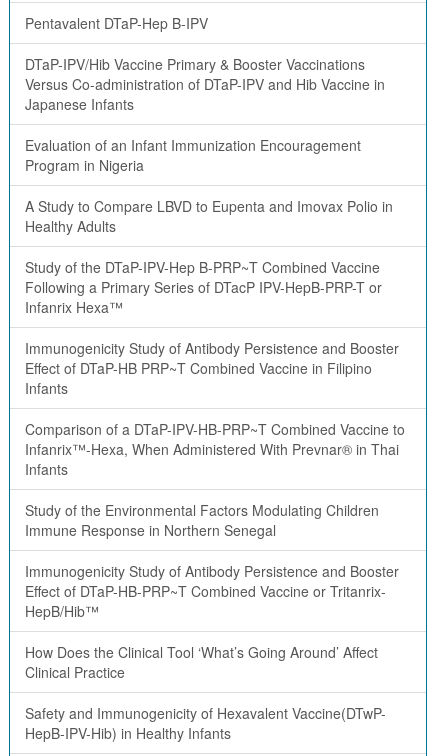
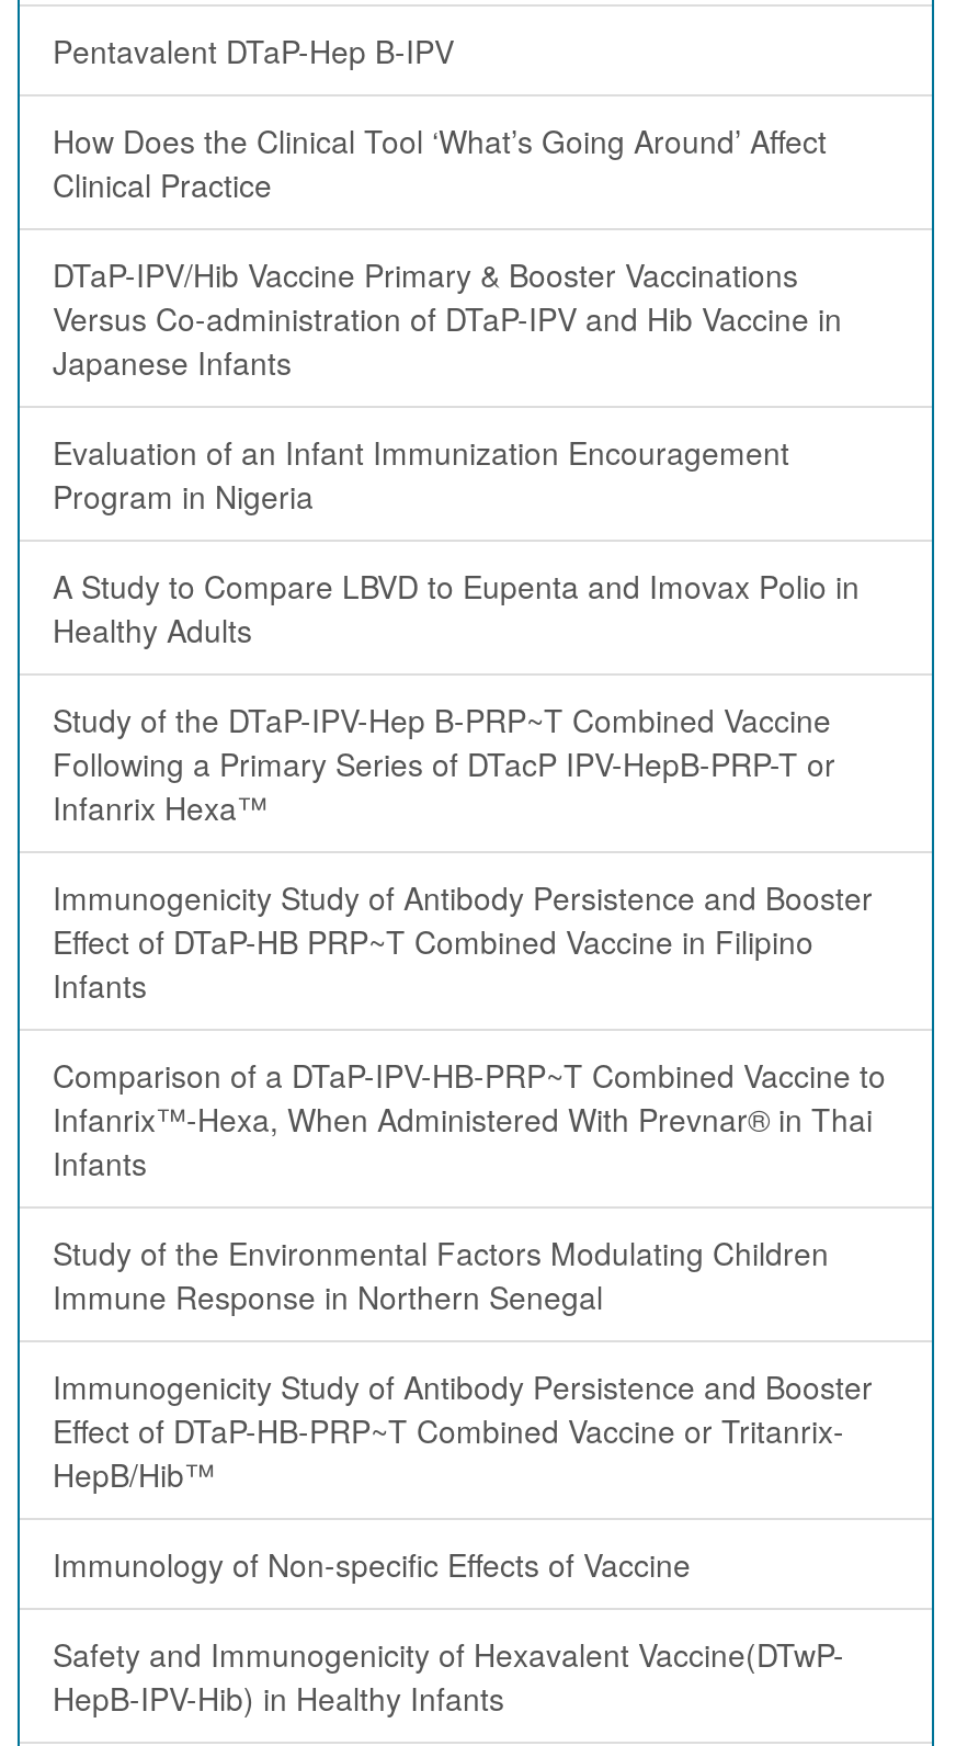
moved down: DTaP-IPV/Hib Vaccine Primary & Booster Vaccinations | Versus Co-administration of DTaP-IPV and Hib Vaccine in | Japanese Infants | ... | Effect of DTaP-HB-PRP~T Combined Vaccine or Tritanrix- | HepB/Hib™

+ Immunology of Non-specific Effects of Vaccine

moved up: How Does the Clinical Tool ‘What’s Going Around’ Affect | Clinical Practice
